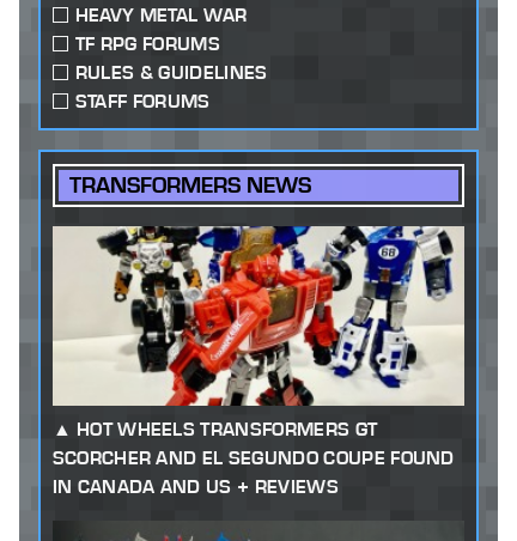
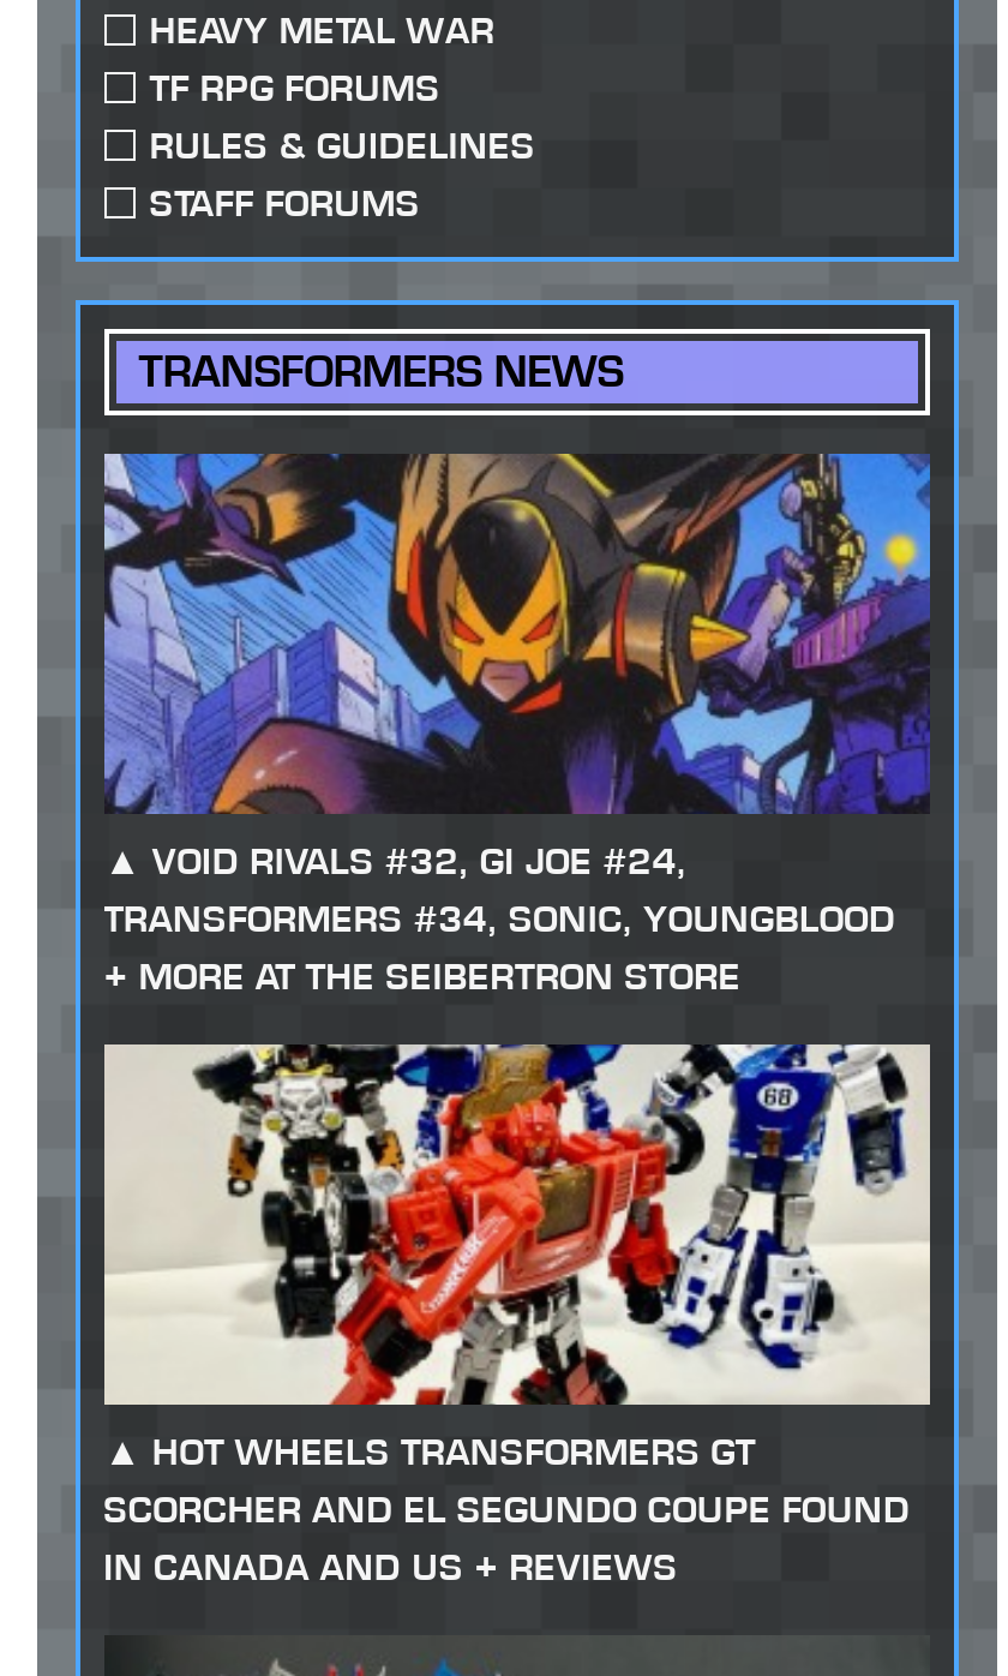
+ [image]
+ VOID RIVALS #32, GI JOE #24,
+ TRANSFORMERS #34, SONIC, YOUNGBLOOD
+ + MORE AT THE SEIBERTRON STORE
